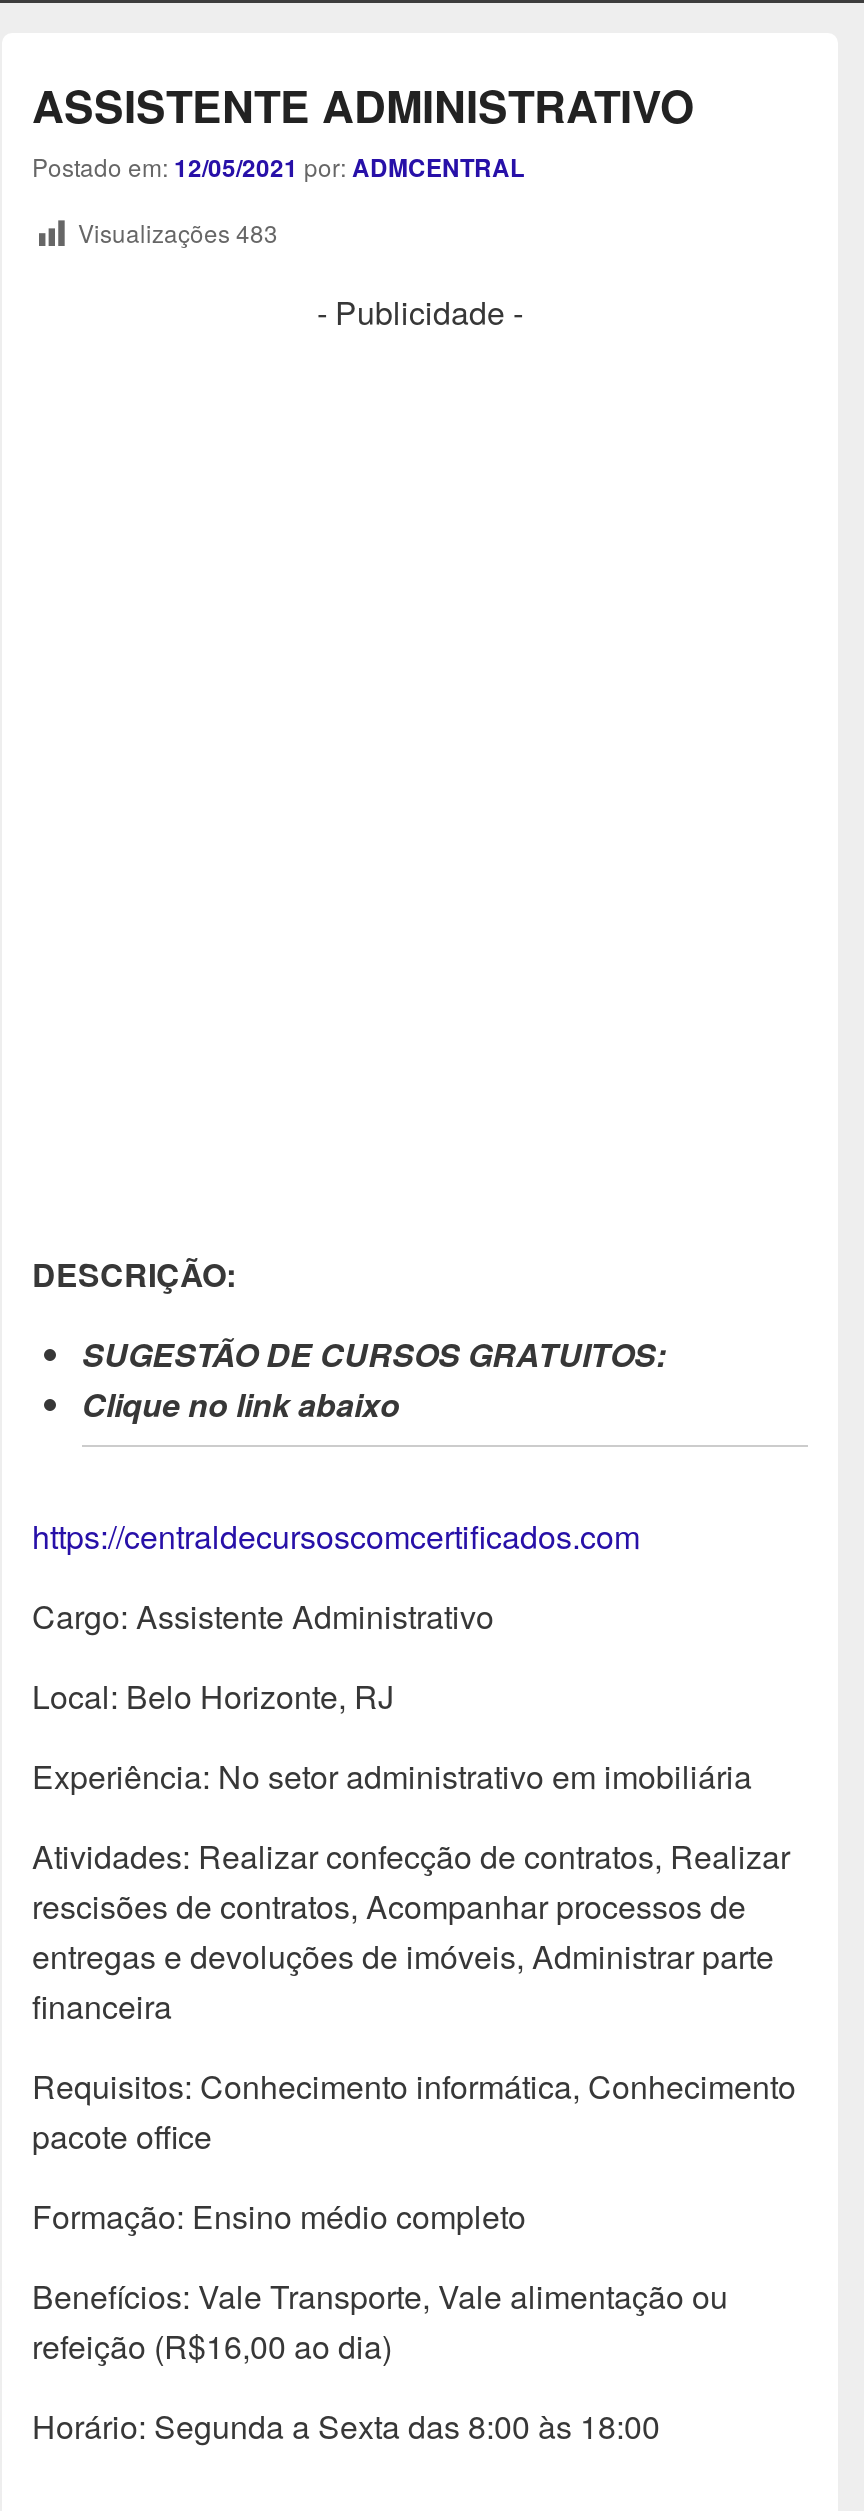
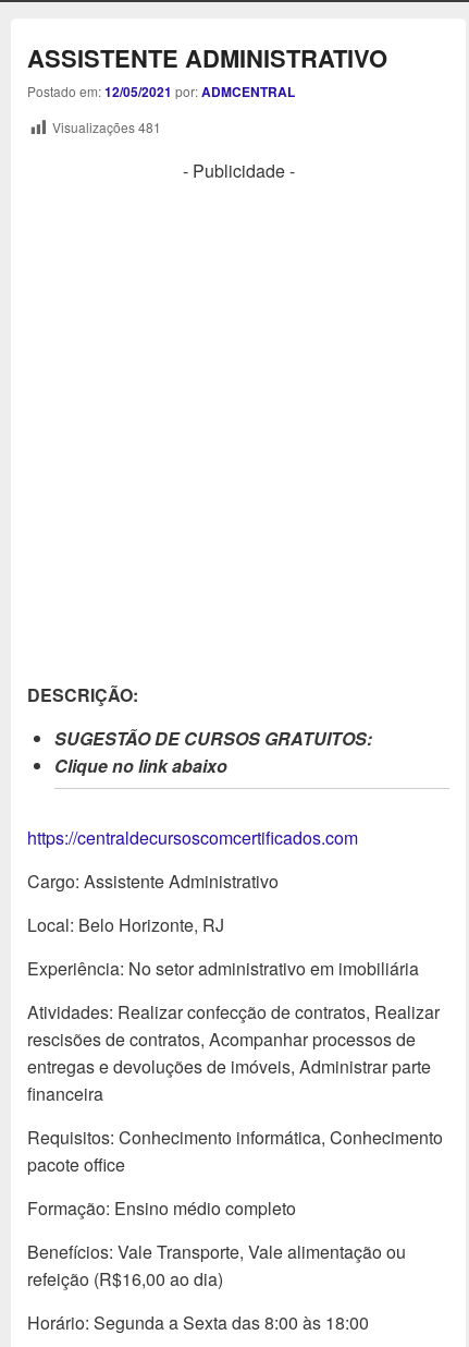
- Visualizações 483
+ Visualizações 481
